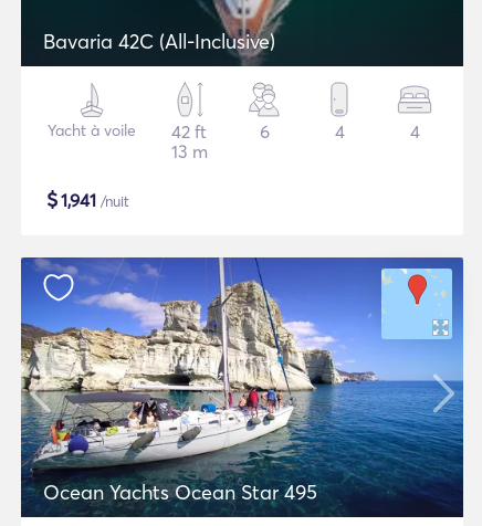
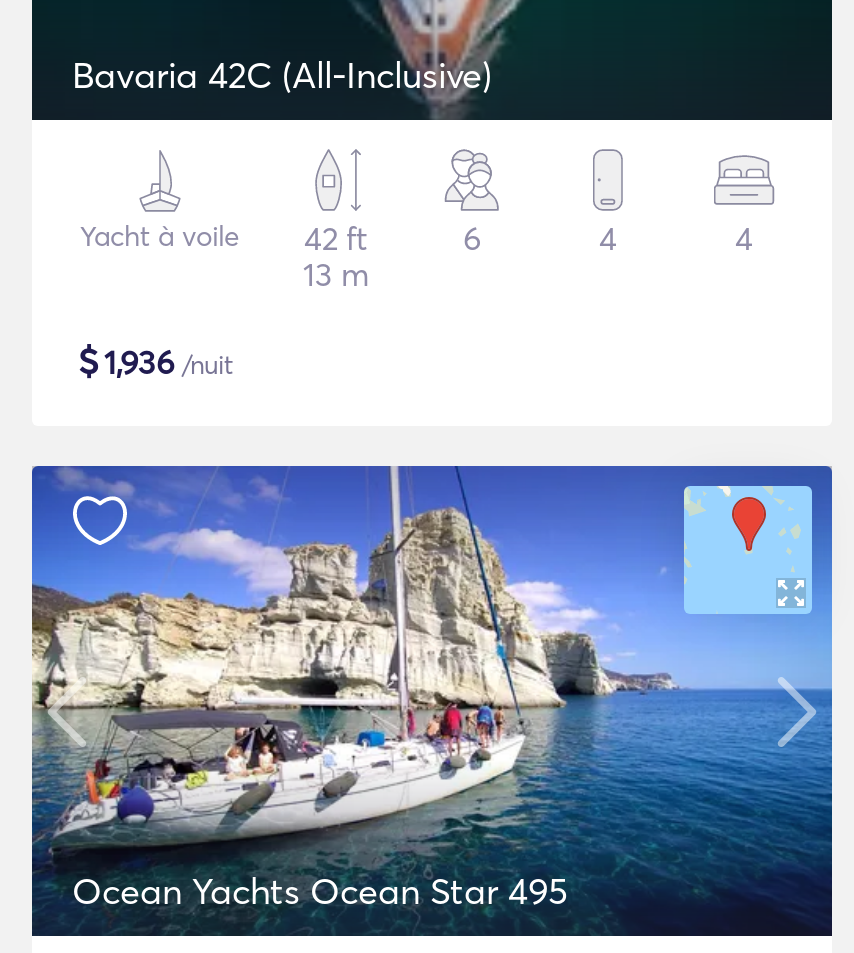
- $1,941 /nuit
+ $1,936 /nuit
